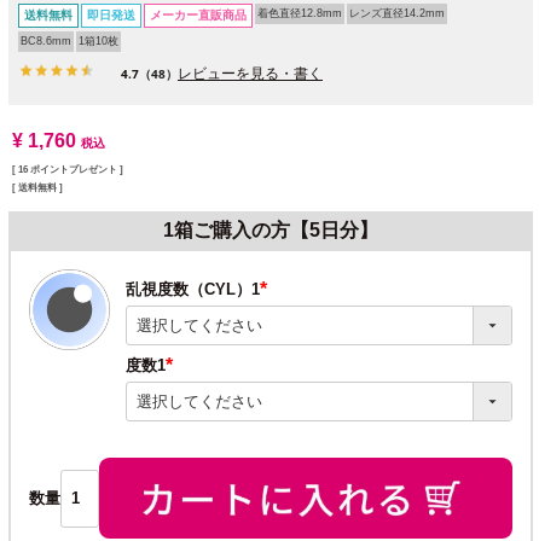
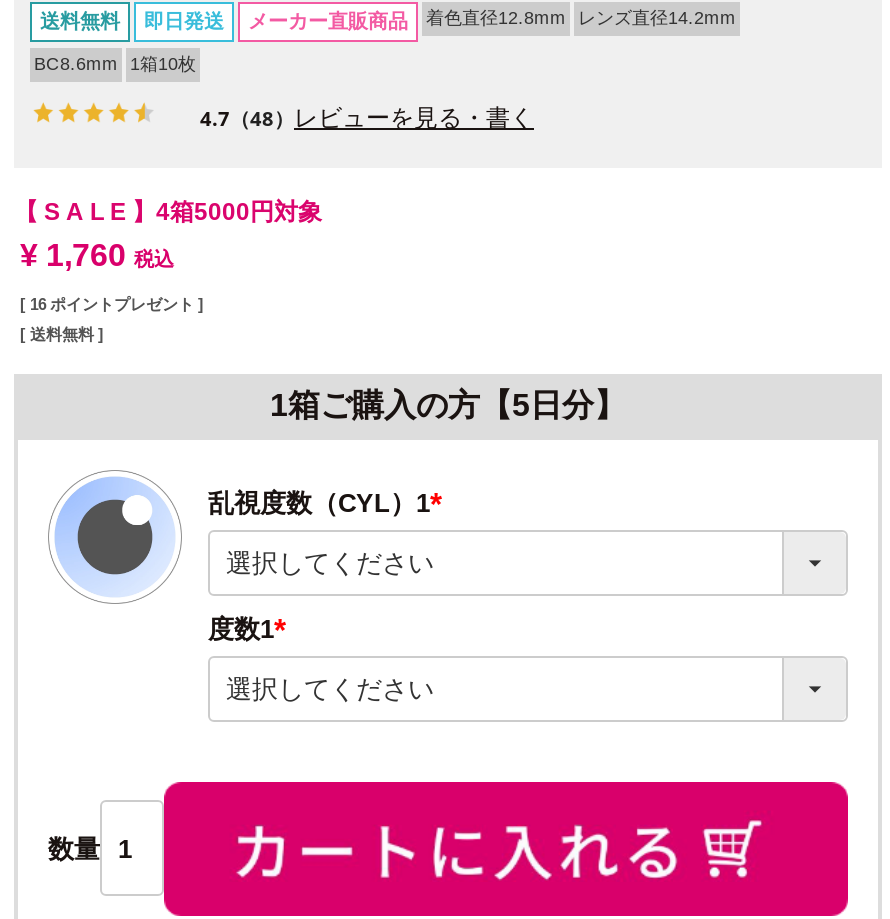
+ 【 S A L E 】4箱5000円対象
